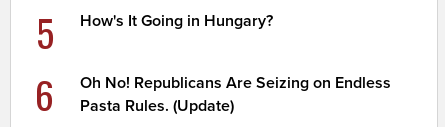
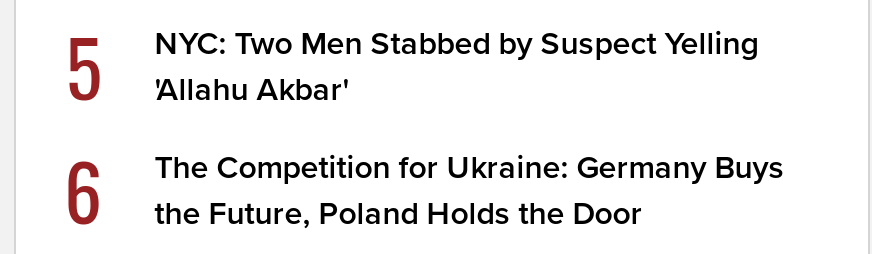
- How's It Going in Hungary?
+ NYC: Two Men Stabbed by Suspect Yelling
+ 'Allahu Akbar'

- Oh No! Republicans Are Seizing on Endless
- Pasta Rules. (Update)
+ The Competition for Ukraine: Germany Buys
+ the Future, Poland Holds the Door
